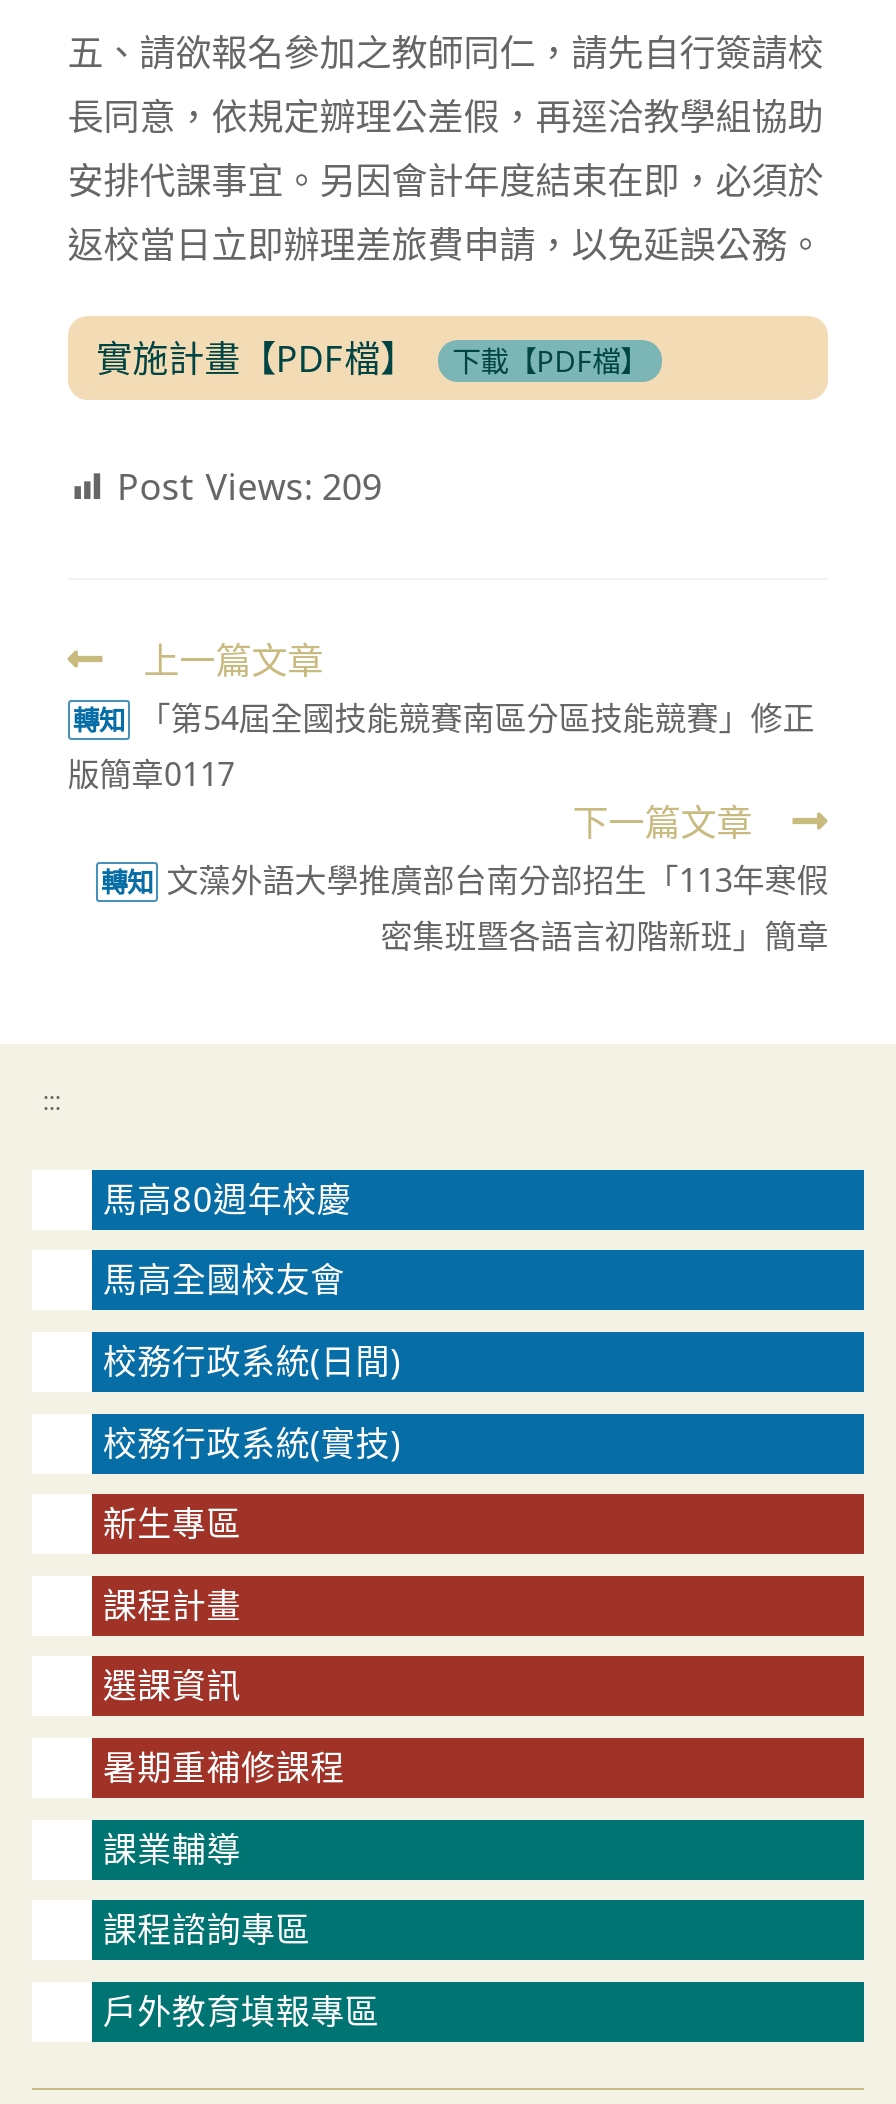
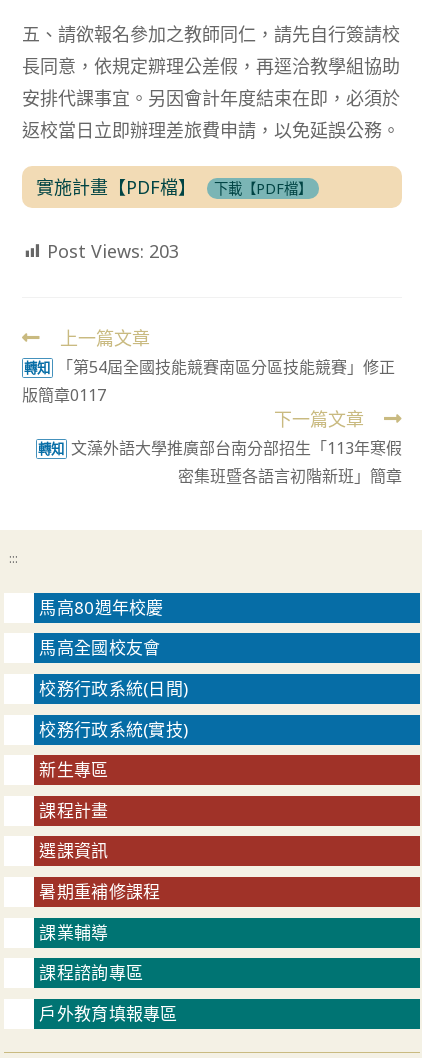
- Post Views: 209
+ Post Views: 203
